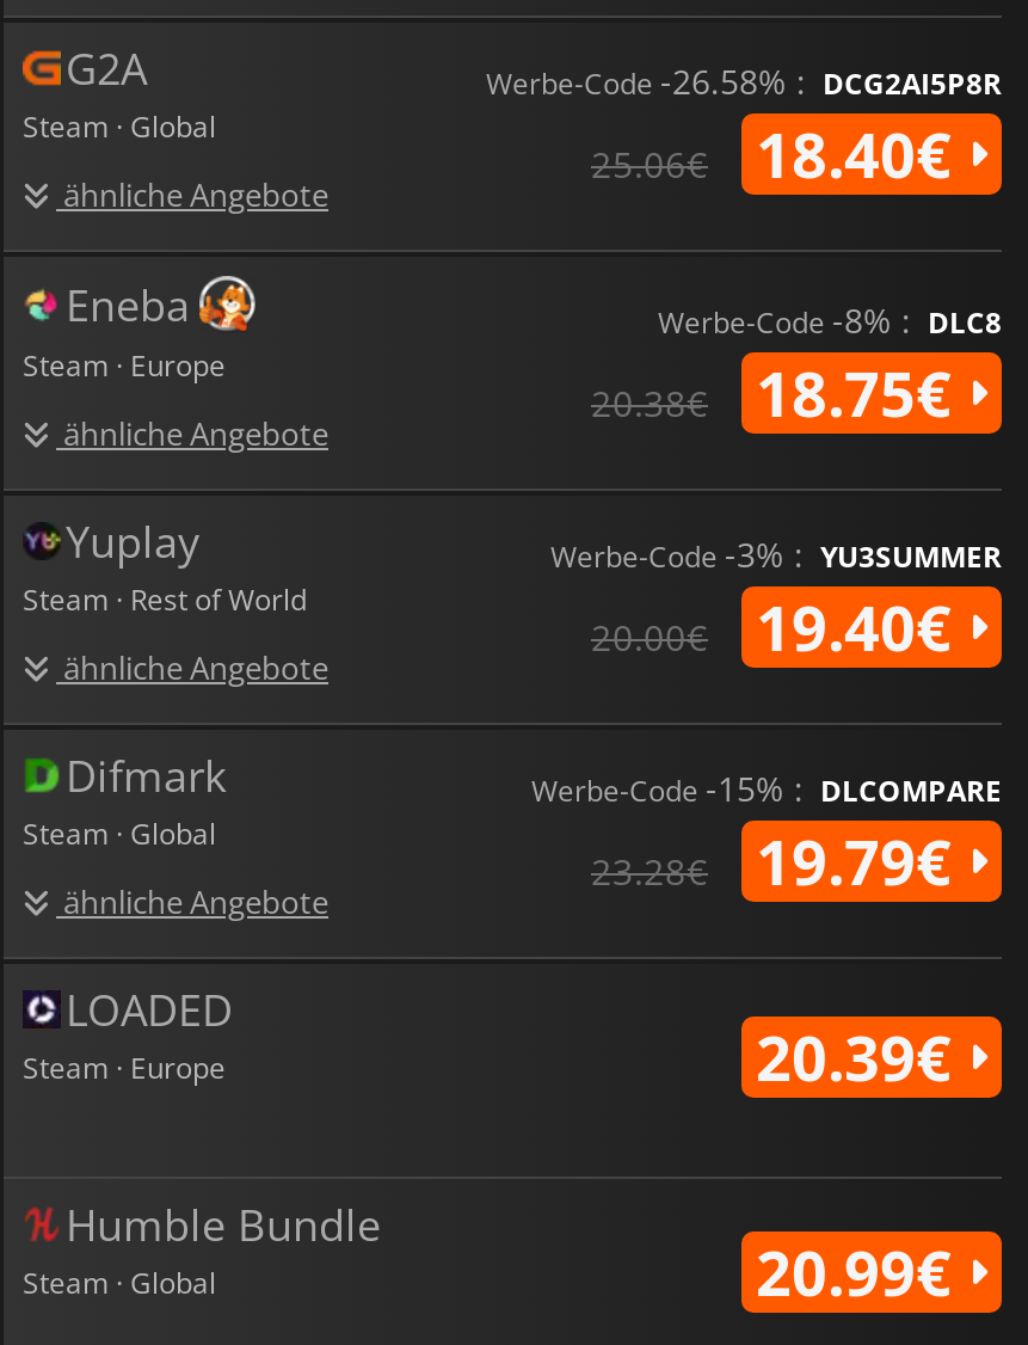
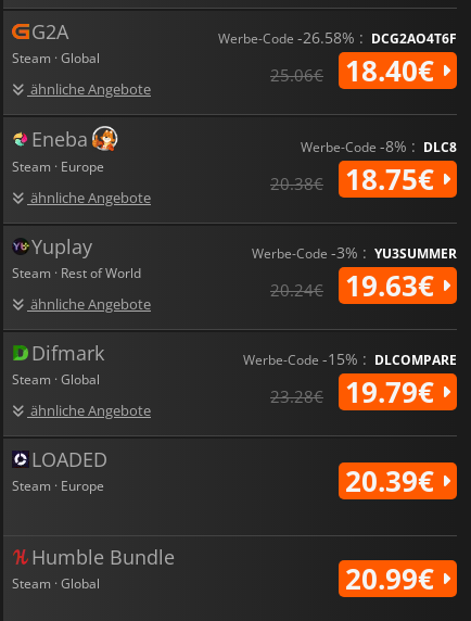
- Werbe-Code -26.58% : DCG2AI5P8R
+ Werbe-Code -26.58% : DCG2AO4T6F

- 19.40€
+ 19.63€

- 20.00€
+ 20.24€
